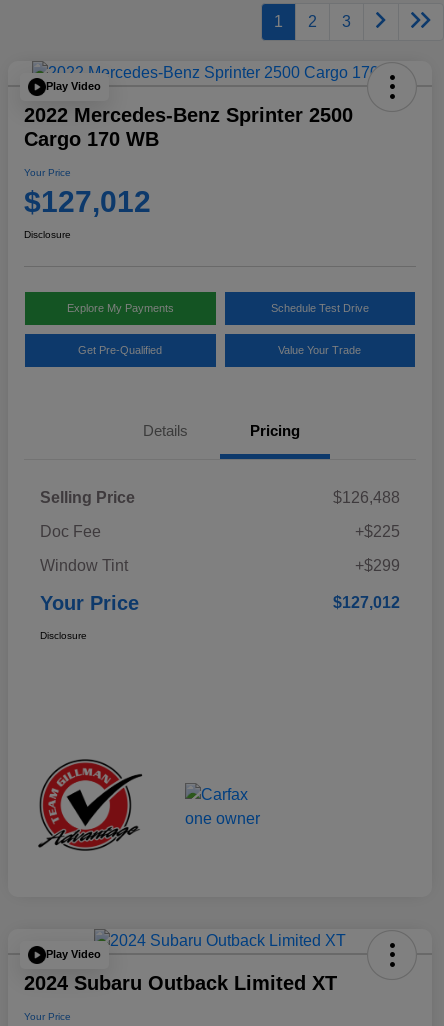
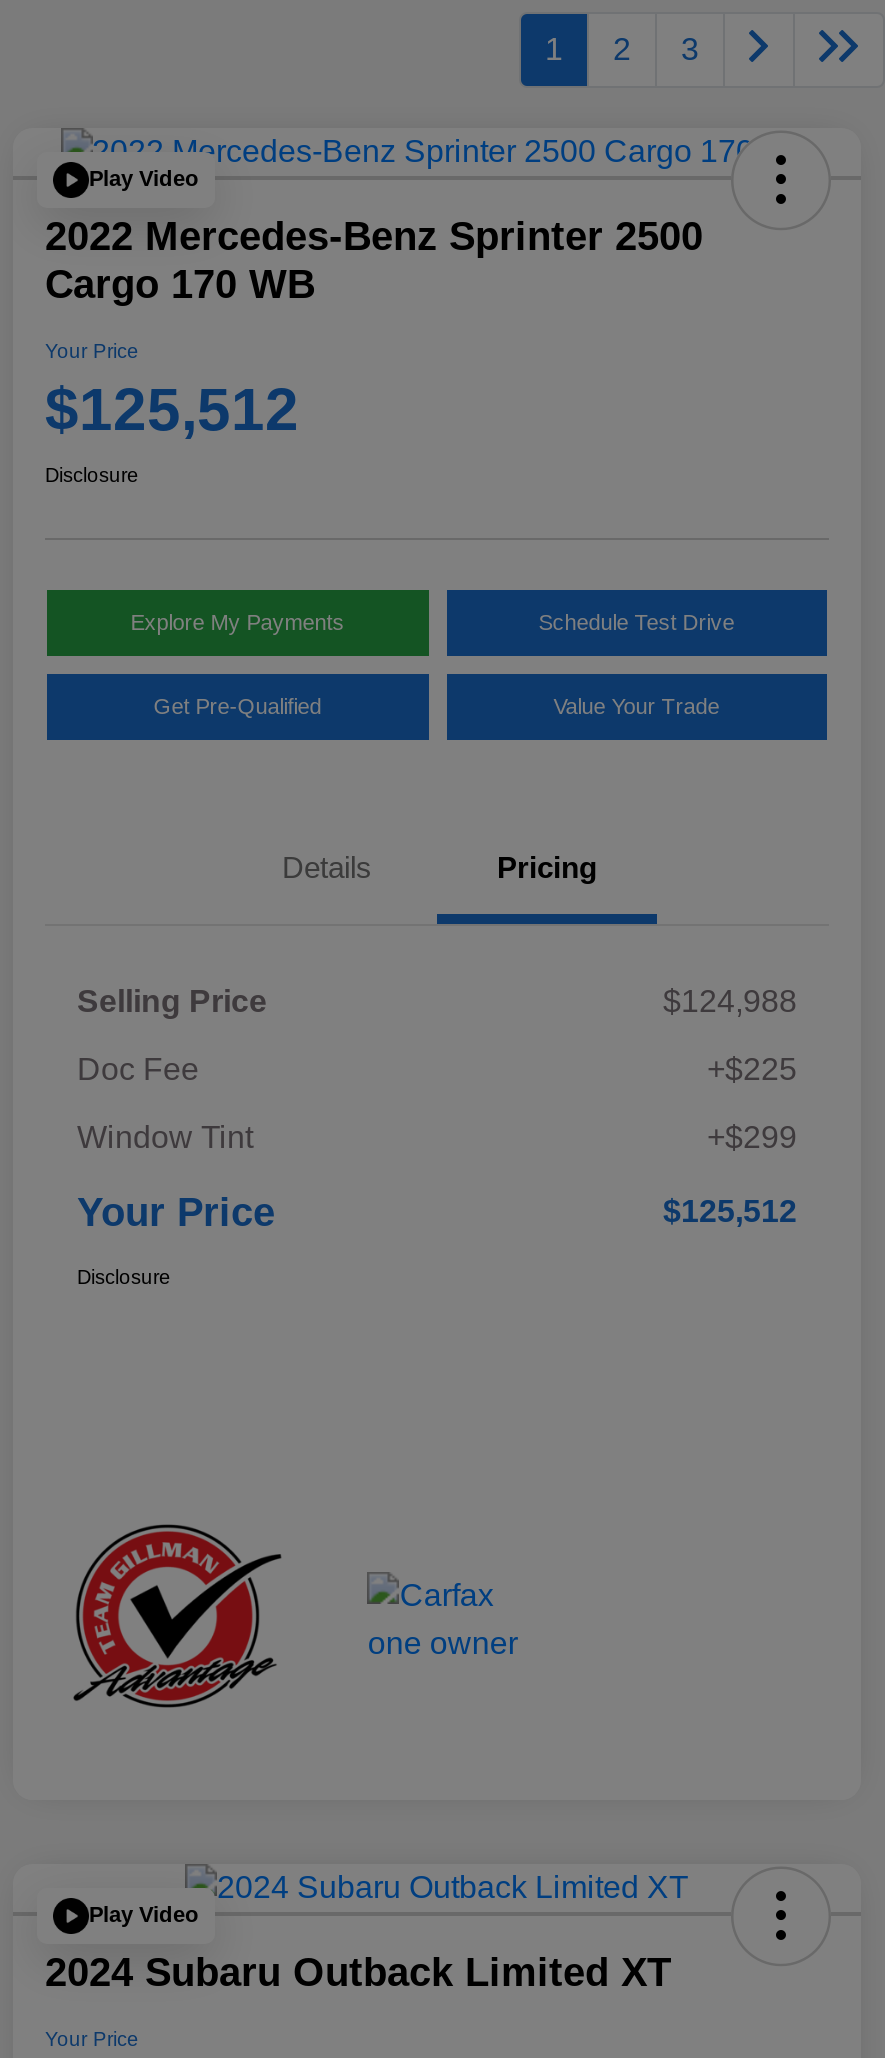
- $127,012
+ $125,512

- $126,488
+ $124,988

- $127,012
+ $125,512
